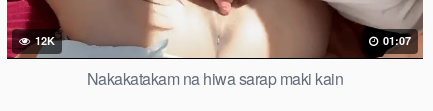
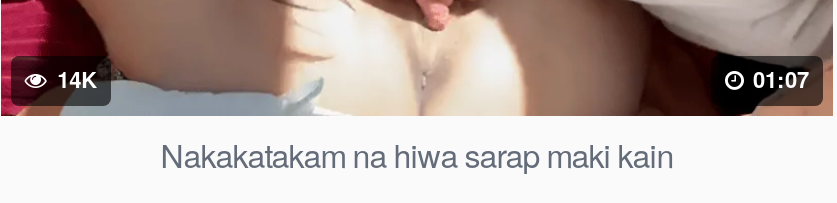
- 12K
+ 14K
